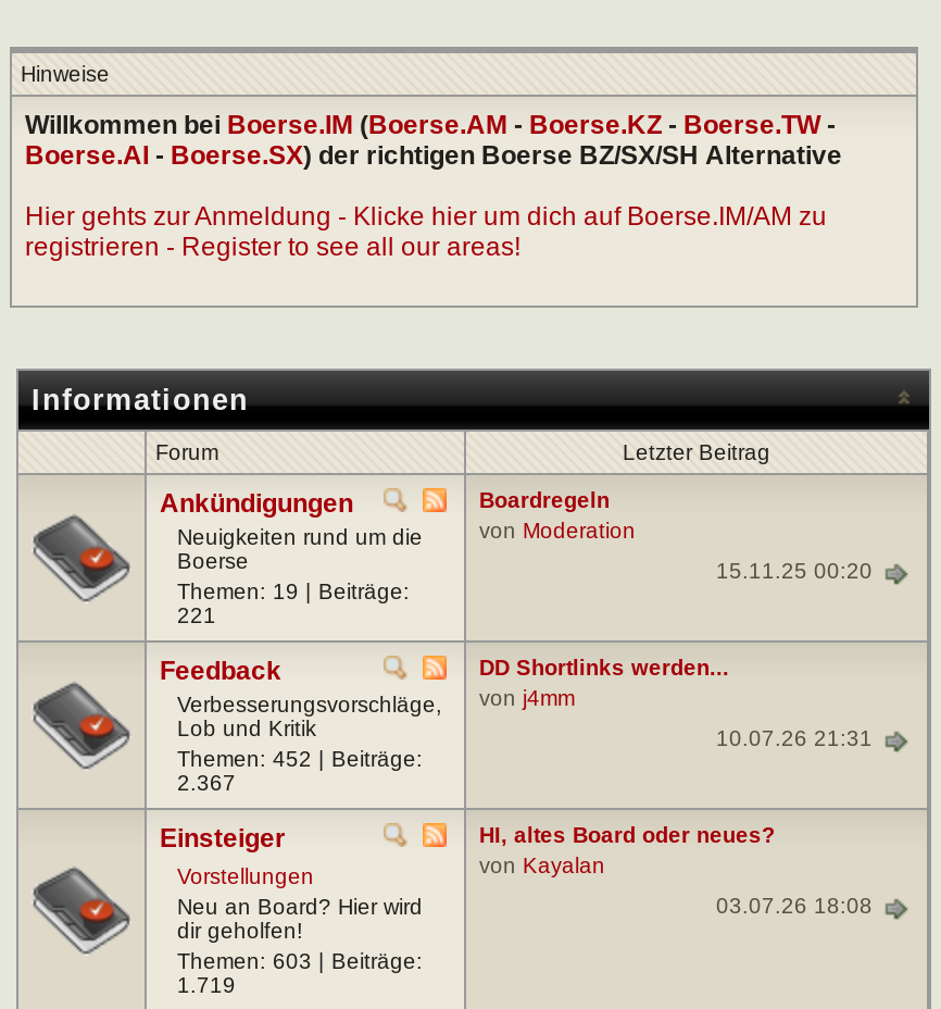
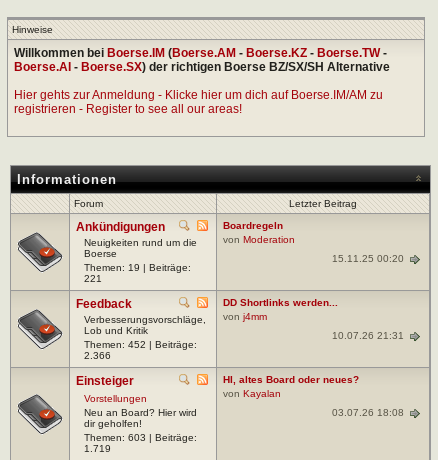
- 2.367
+ 2.366
